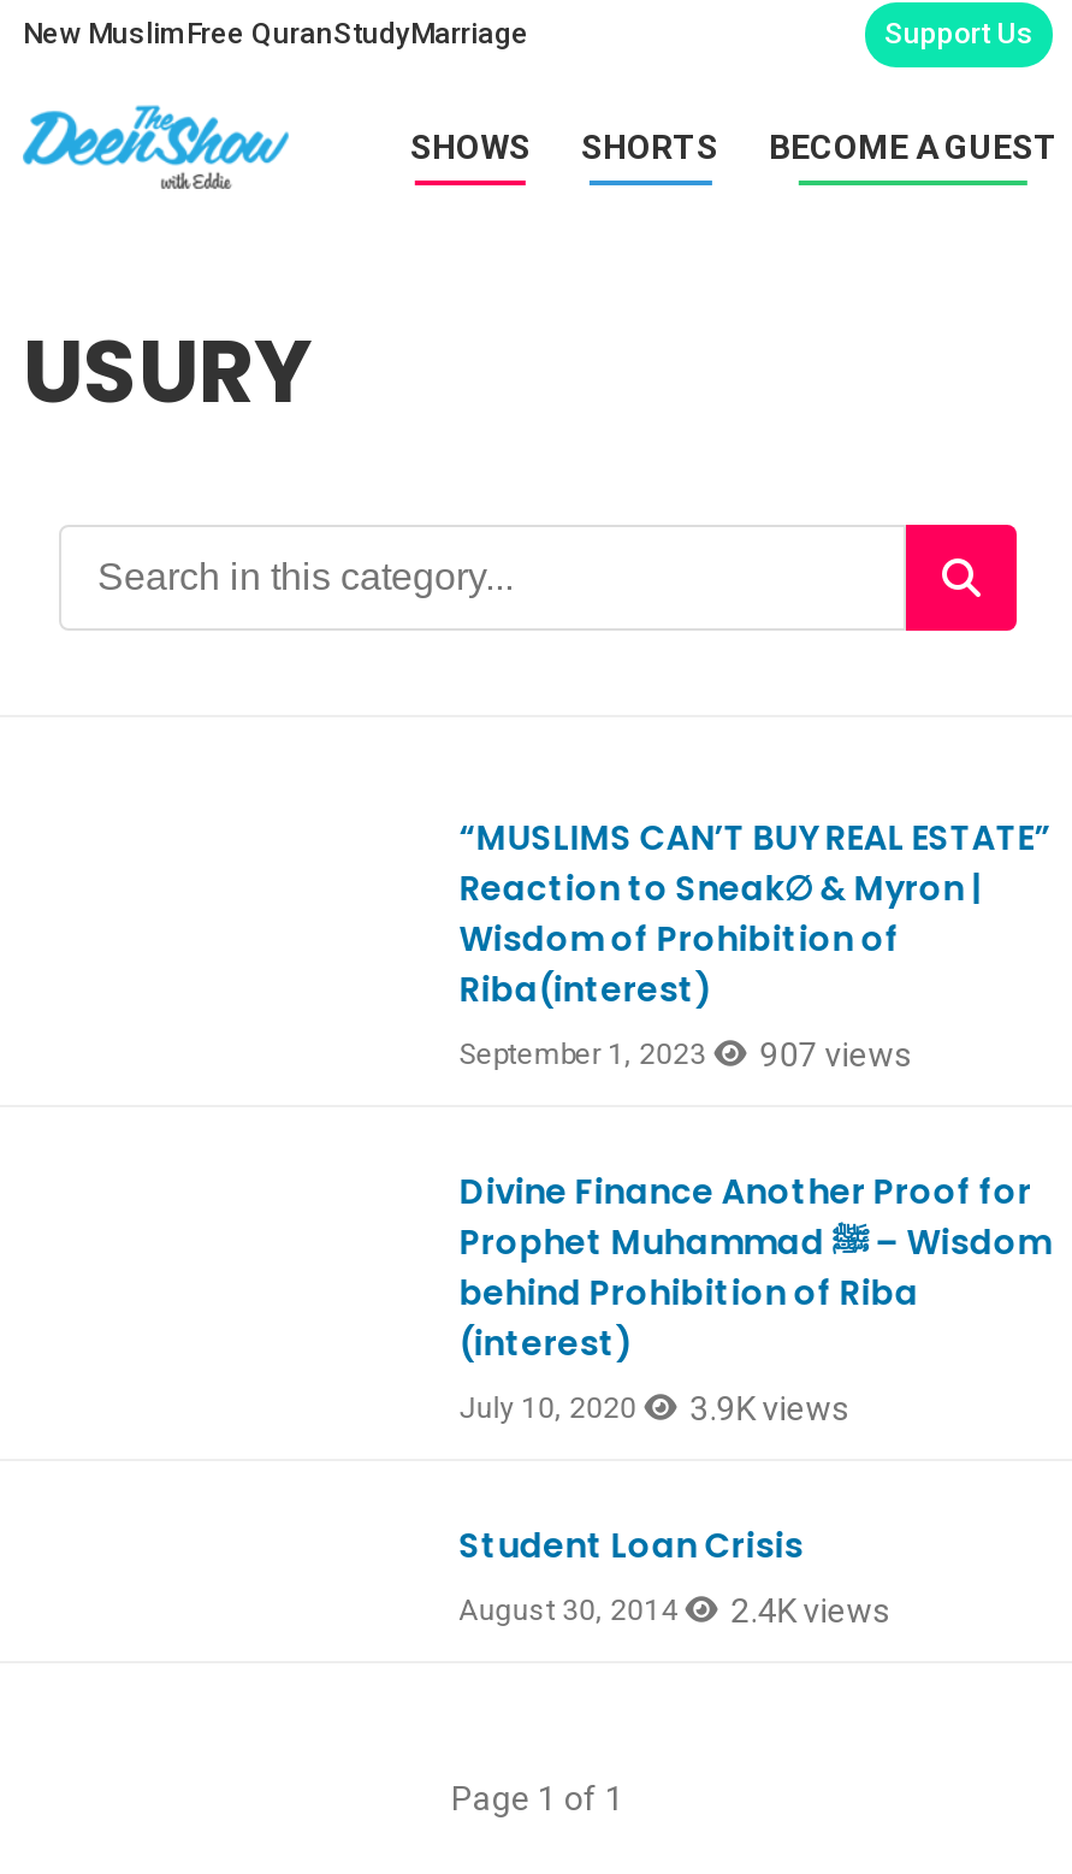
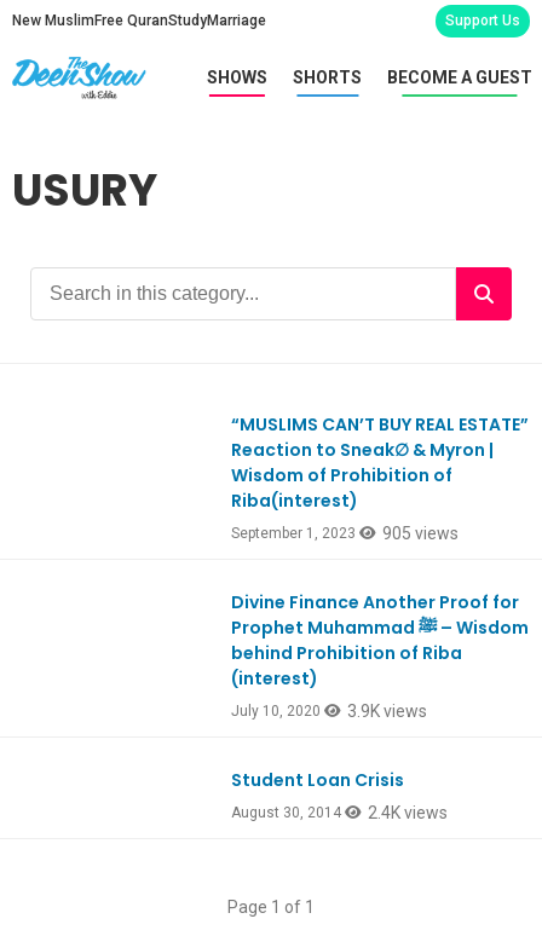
- September 1, 2023 907 views
+ September 1, 2023 905 views
